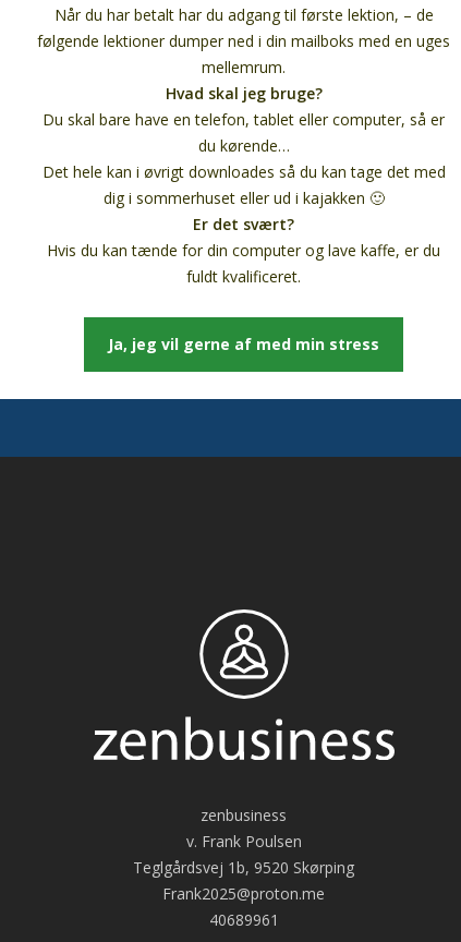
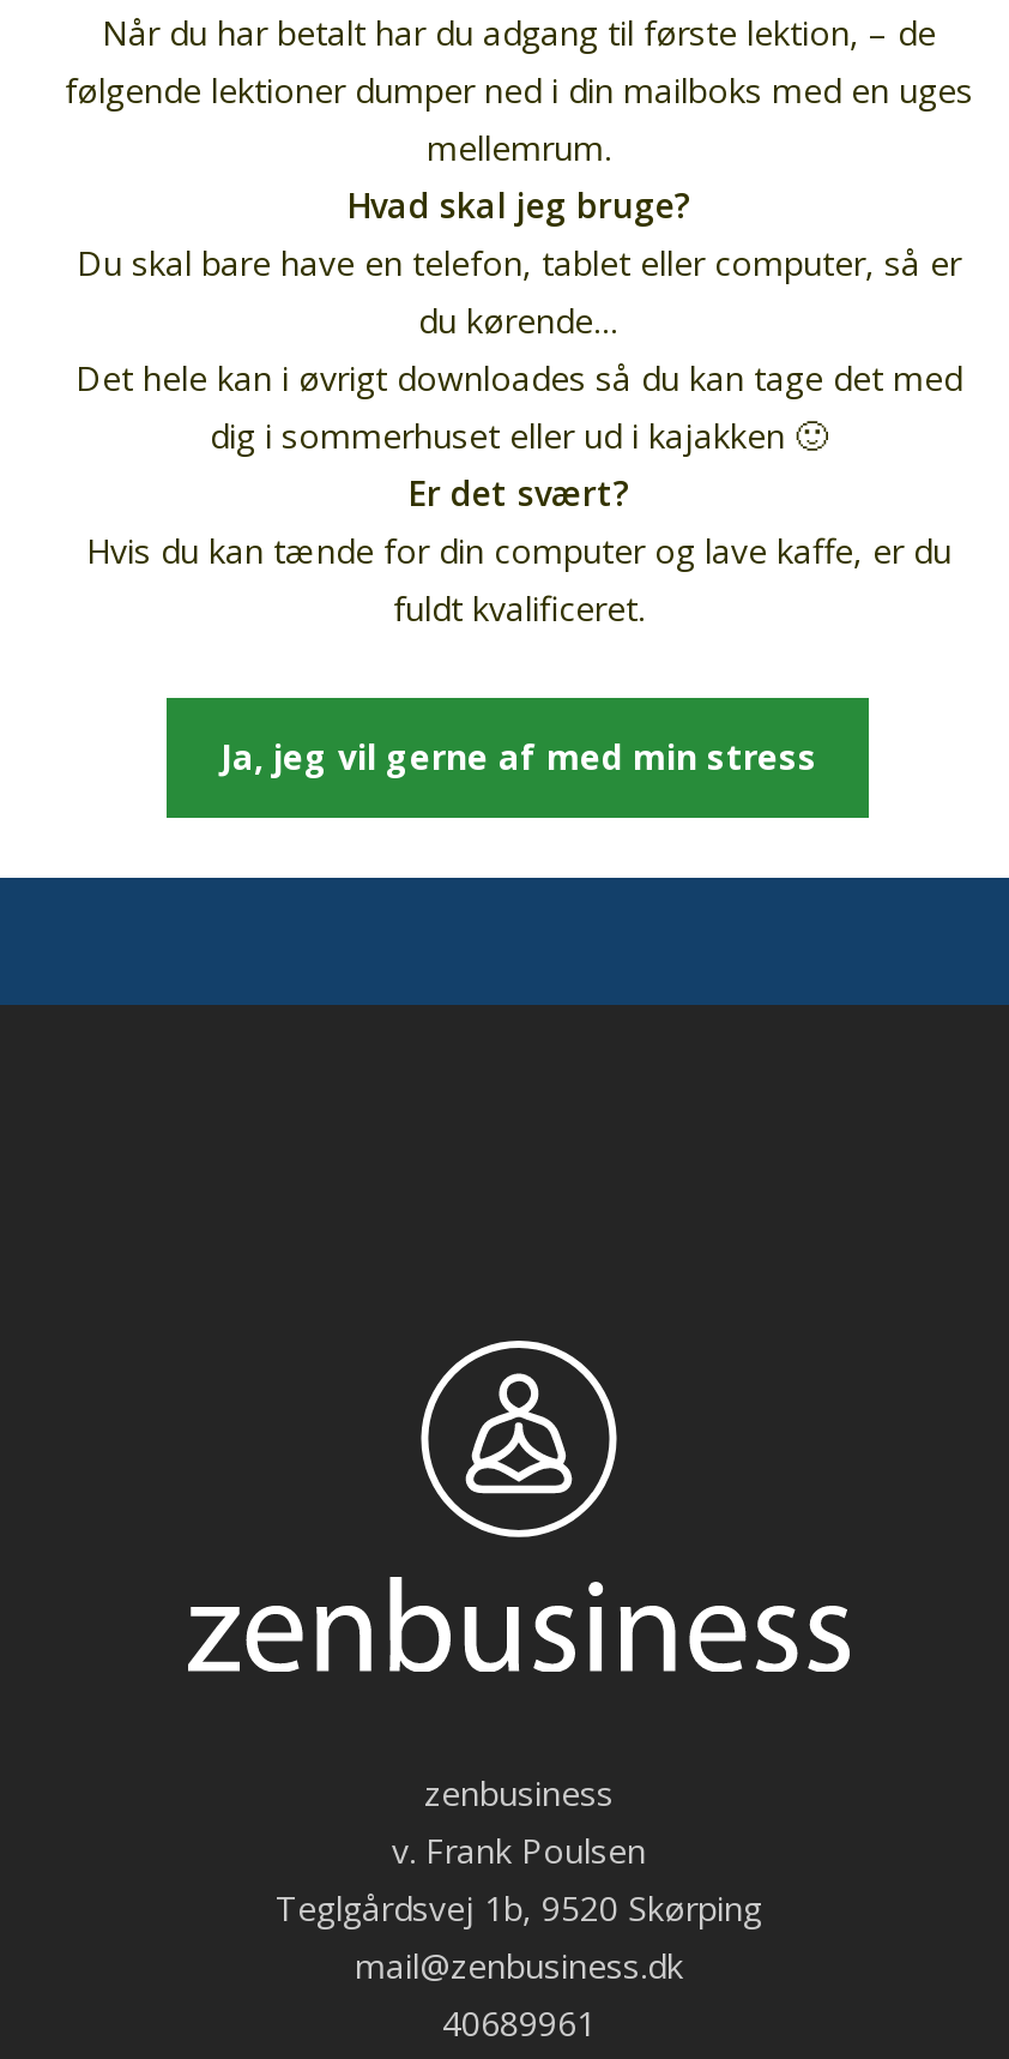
- Frank2025@proton.me
+ mail@zenbusiness.dk
